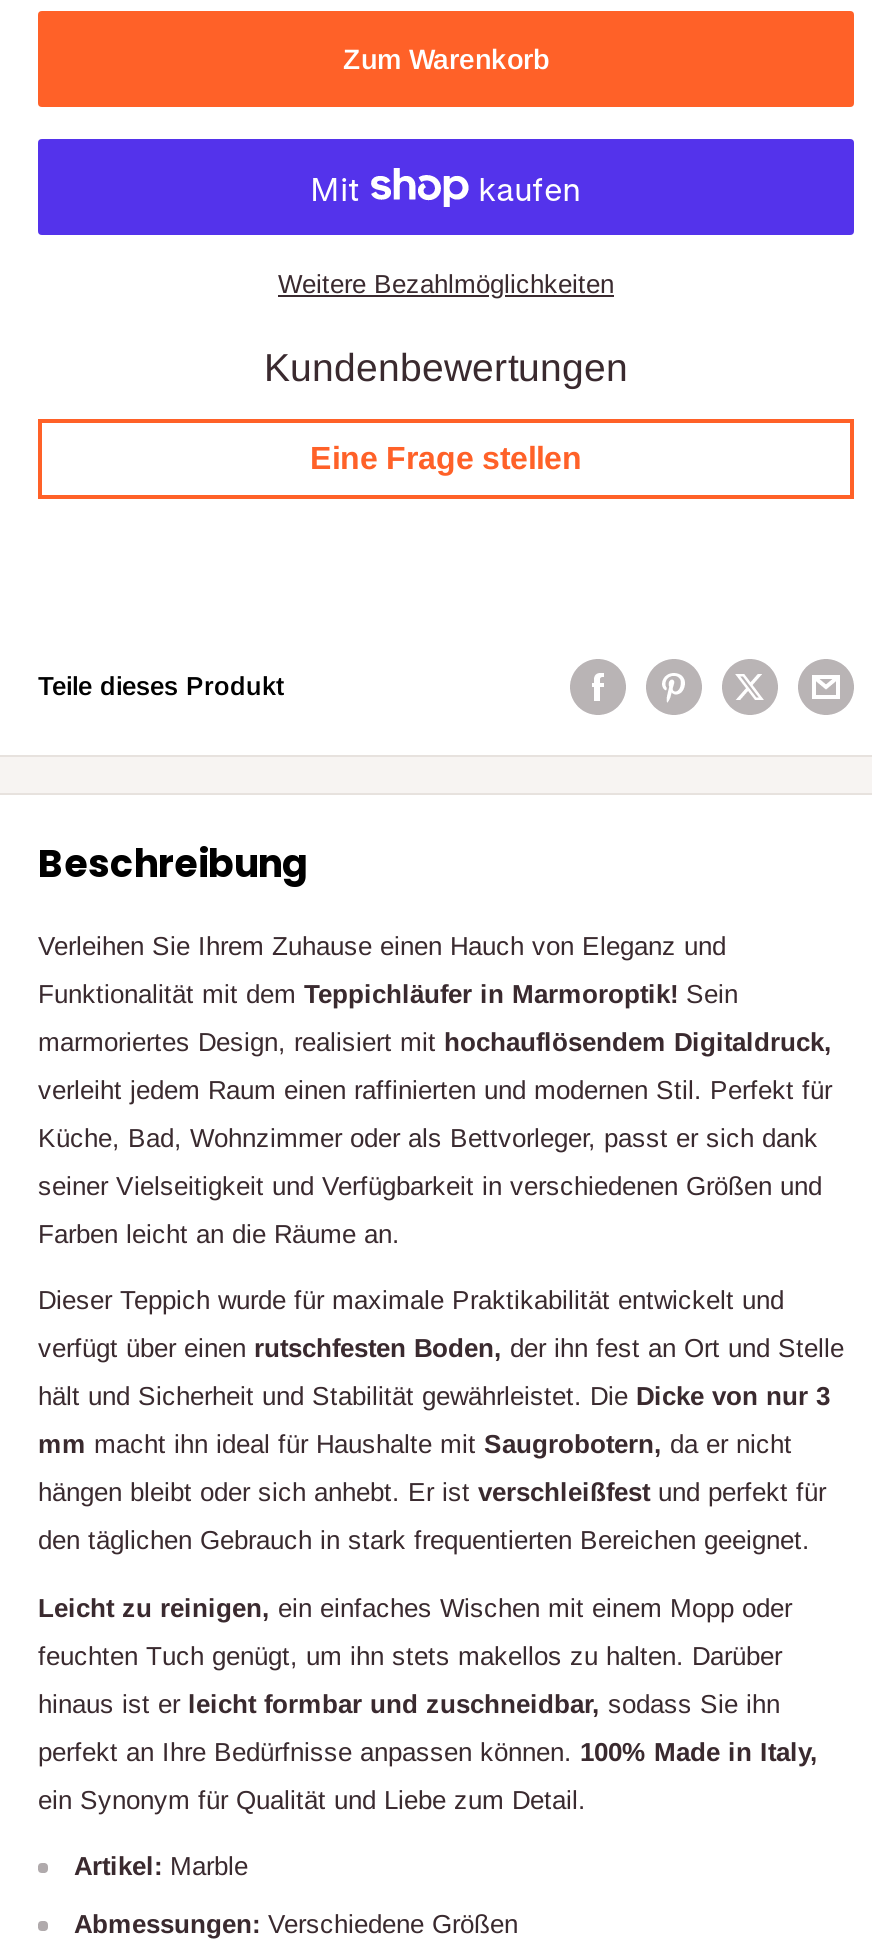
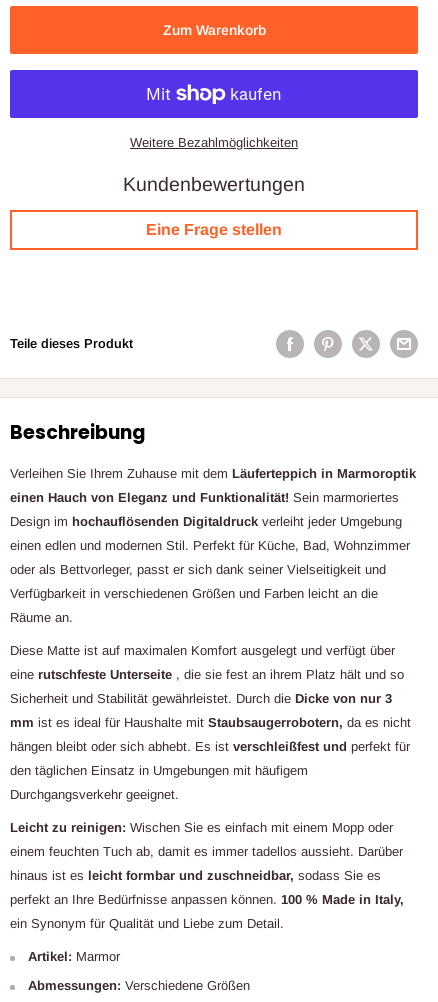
- Verleihen Sie Ihrem Zuhause einen Hauch von Eleganz und
- Funktionalität mit dem Teppichläufer in Marmoroptik! Sein
- marmoriertes Design, realisiert mit hochauflösendem Digitaldruck,
- verleiht jedem Raum einen raffinierten und modernen Stil. Perfekt für
- Küche, Bad, Wohnzimmer oder als Bettvorleger, passt er sich dank
- seiner Vielseitigkeit und Verfügbarkeit in verschiedenen Größen und
- Farben leicht an die Räume an.
- Dieser Teppich wurde für maximale Praktikabilität entwickelt und
- verfügt über einen rutschfesten Boden, der ihn fest an Ort und Stelle
- hält und Sicherheit und Stabilität gewährleistet. Die Dicke von nur 3
- mm macht ihn ideal für Haushalte mit Saugrobotern, da er nicht
- hängen bleibt oder sich anhebt. Er ist verschleißfest und perfekt für
- den täglichen Gebrauch in stark frequentierten Bereichen geeignet.
- Leicht zu reinigen, ein einfaches Wischen mit einem Mopp oder
- feuchten Tuch genügt, um ihn stets makellos zu halten. Darüber
- hinaus ist er leicht formbar und zuschneidbar, sodass Sie ihn
- perfekt an Ihre Bedürfnisse anpassen können. 100% Made in Italy,
+ Verleihen Sie Ihrem Zuhause mit dem Läuferteppich in Marmoroptik
+ einen Hauch von Eleganz und Funktionalität! Sein marmoriertes
+ Design im hochauflösenden Digitaldruck verleiht jeder Umgebung
+ einen edlen und modernen Stil. Perfekt für Küche, Bad, Wohnzimmer
+ oder als Bettvorleger, passt er sich dank seiner Vielseitigkeit und
+ Verfügbarkeit in verschiedenen Größen und Farben leicht an die
+ Räume an.
+ Diese Matte ist auf maximalen Komfort ausgelegt und verfügt über
+ eine rutschfeste Unterseite, die sie fest an ihrem Platz hält und so
+ Sicherheit und Stabilität gewährleistet. Durch die Dicke von nur 3
+ mm ist es ideal für Haushalte mit Staubsaugerrobotern, da es nicht
+ hängen bleibt oder sich abhebt. Es ist verschleißfest und perfekt für
+ den täglichen Einsatz in Umgebungen mit häufigem
+ Durchgangsverkehr geeignet.
+ Leicht zu reinigen: Wischen Sie es einfach mit einem Mopp oder
+ einem feuchten Tuch ab, damit es immer tadellos aussieht. Darüber
+ hinaus ist es leicht formbar und zuschneidbar, sodass Sie es
+ perfekt an Ihre Bedürfnisse anpassen können. 100 % Made in Italy,

- Artikel: Marble
+ Artikel: Marmor
